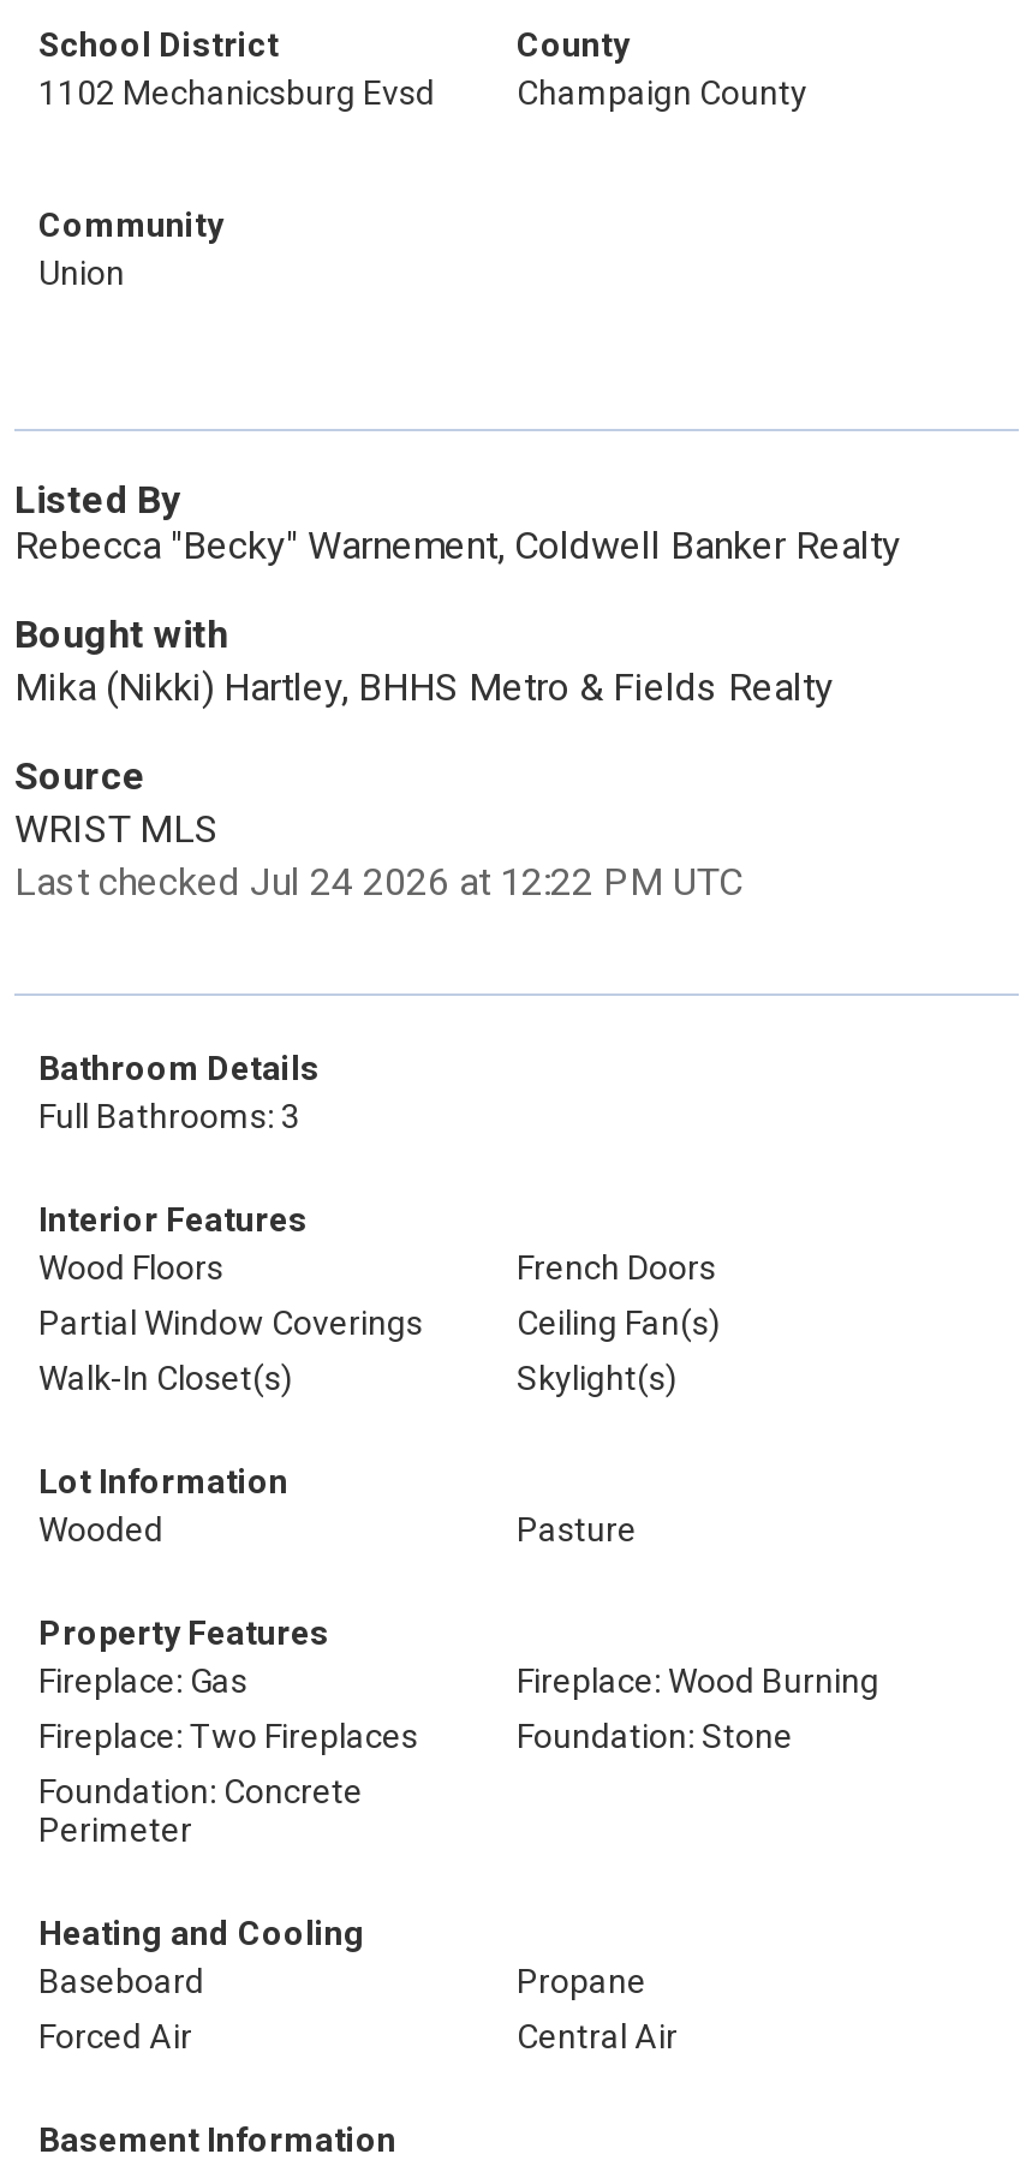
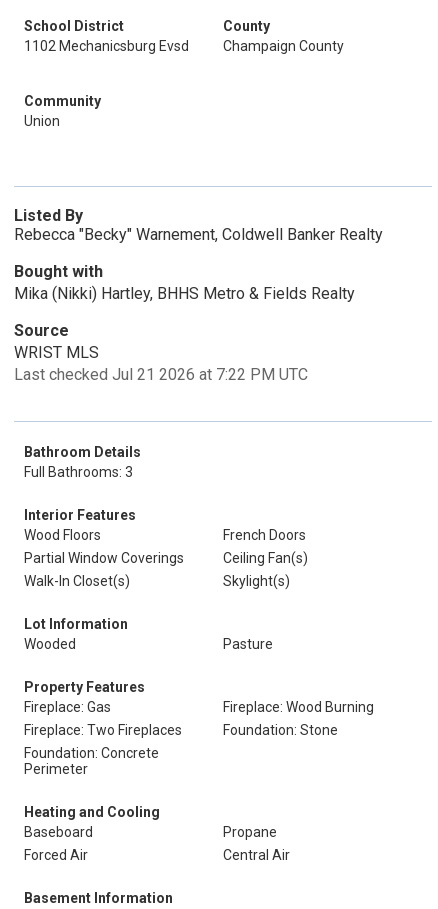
- Last checked Jul 24 2026 at 12:22 PM UTC
+ Last checked Jul 21 2026 at 7:22 PM UTC
